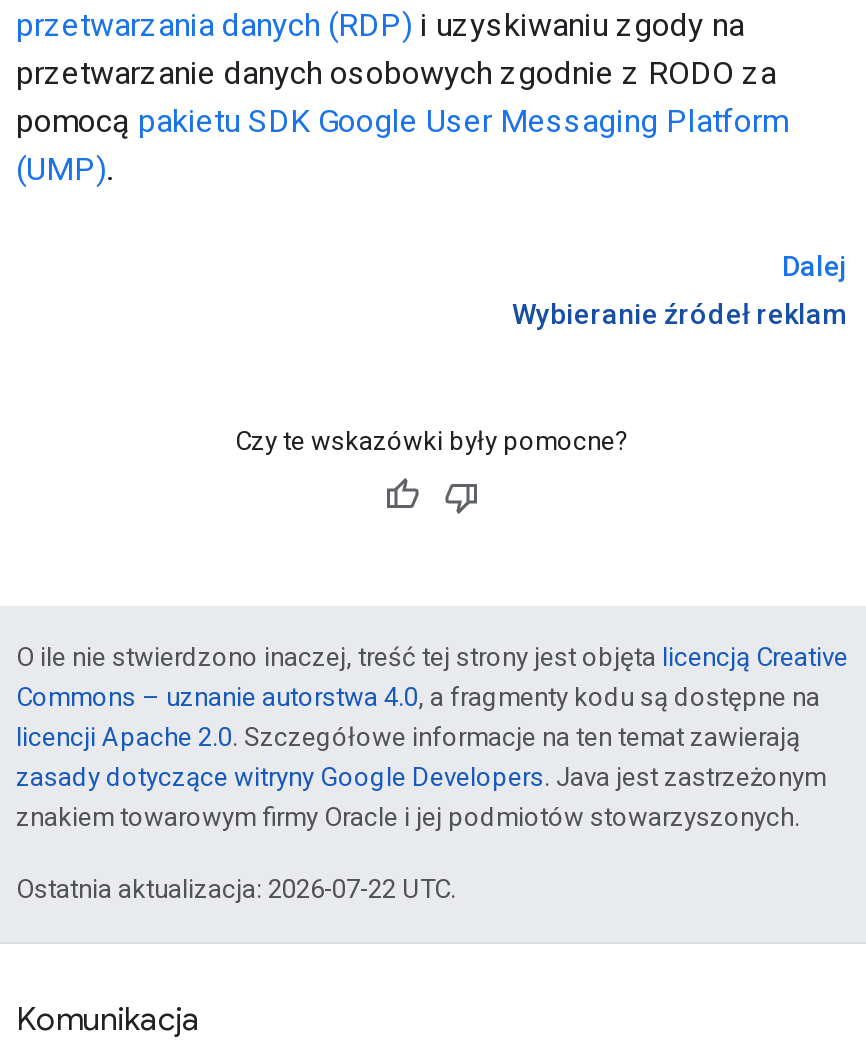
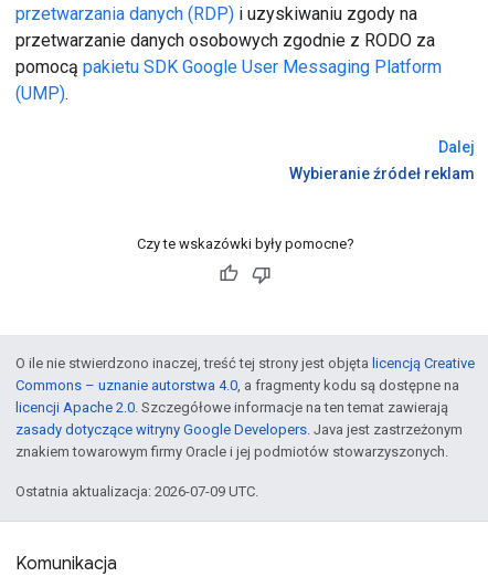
- Ostatnia aktualizacja: 2026-07-22 UTC.
+ Ostatnia aktualizacja: 2026-07-09 UTC.
